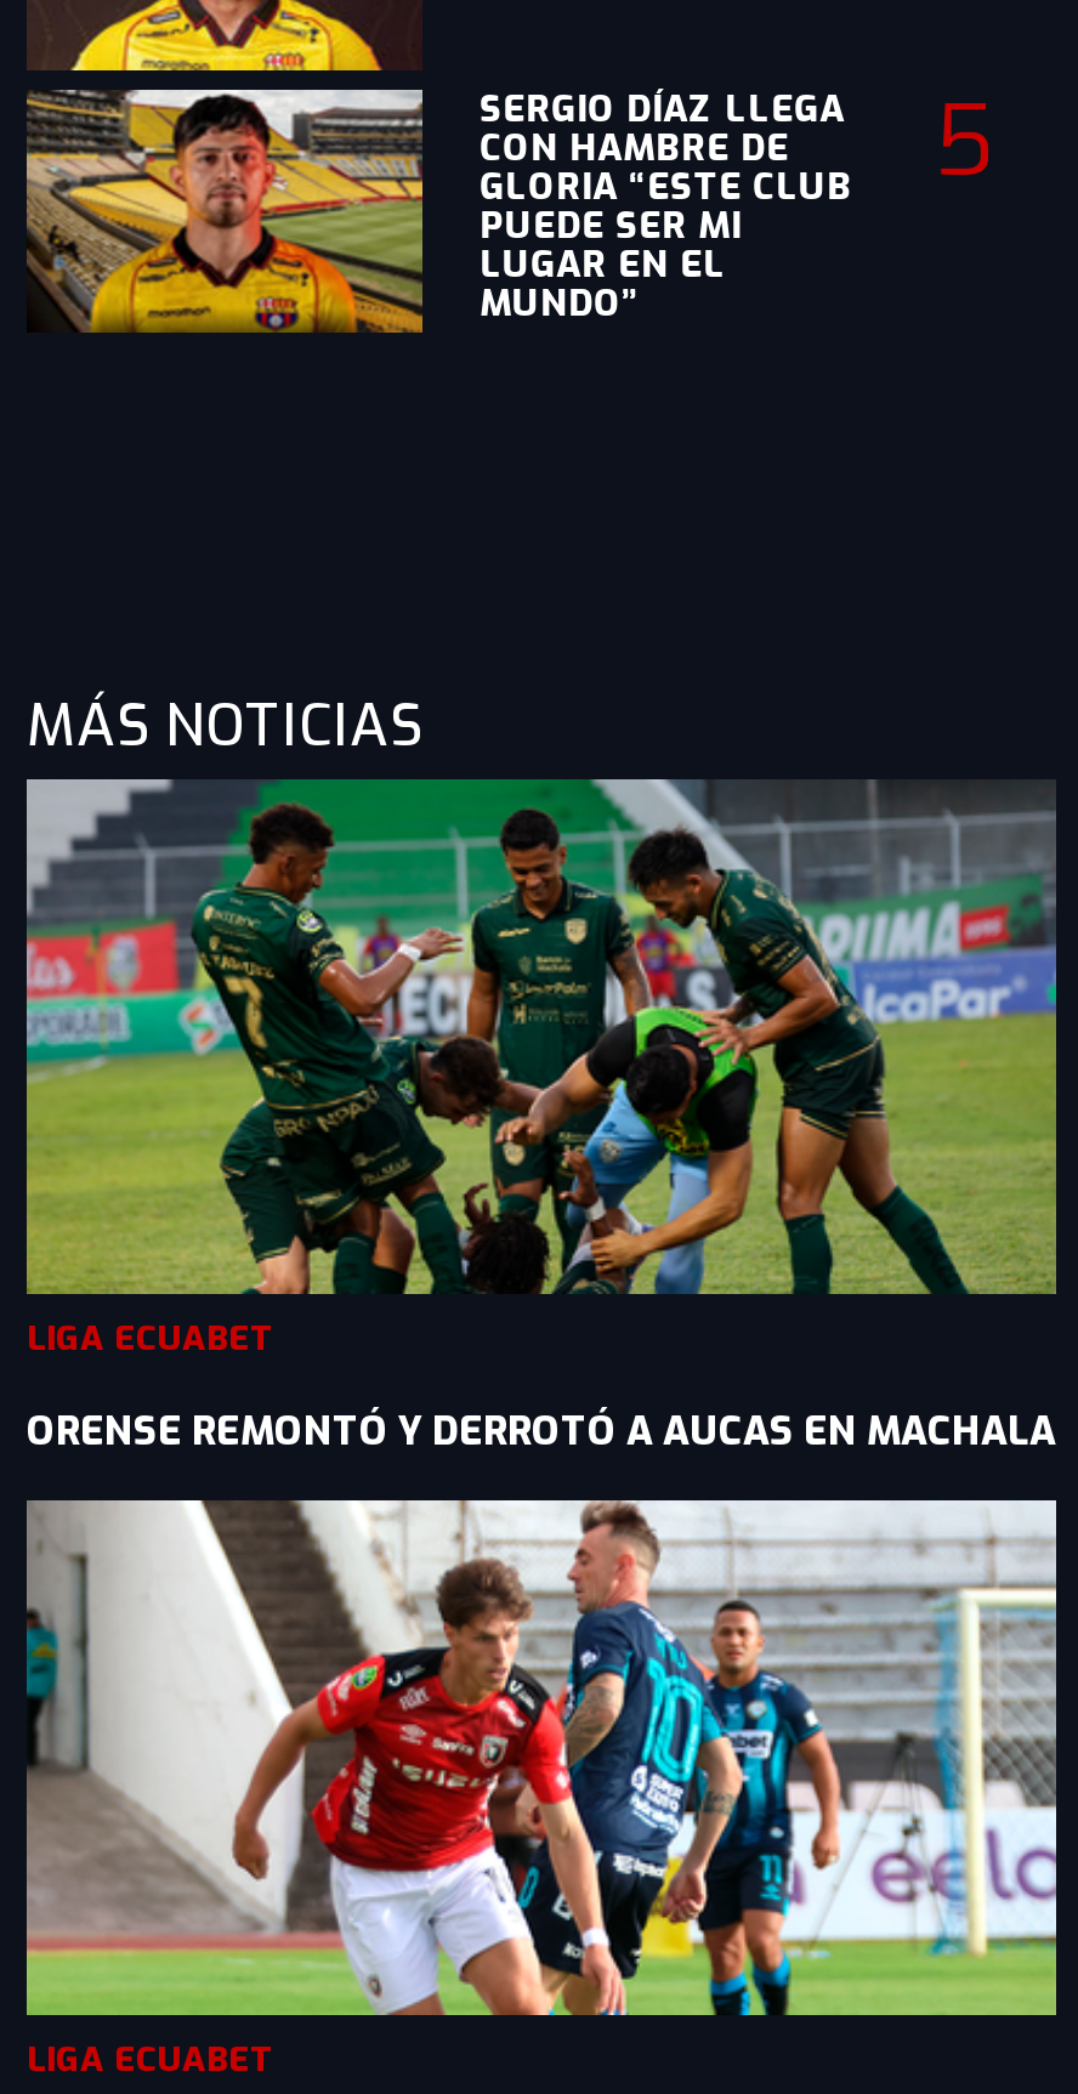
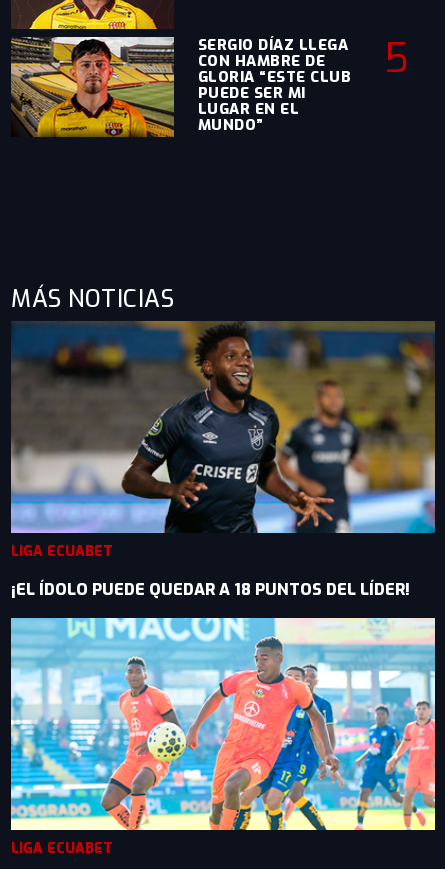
- [image]
+ [image]

- ORENSE REMONTÓ Y DERROTÓ A AUCAS EN MACHALA
+ ¡EL ÍDOLO PUEDE QUEDAR A 18 PUNTOS DEL LÍDER!

- [image]
+ [image]
